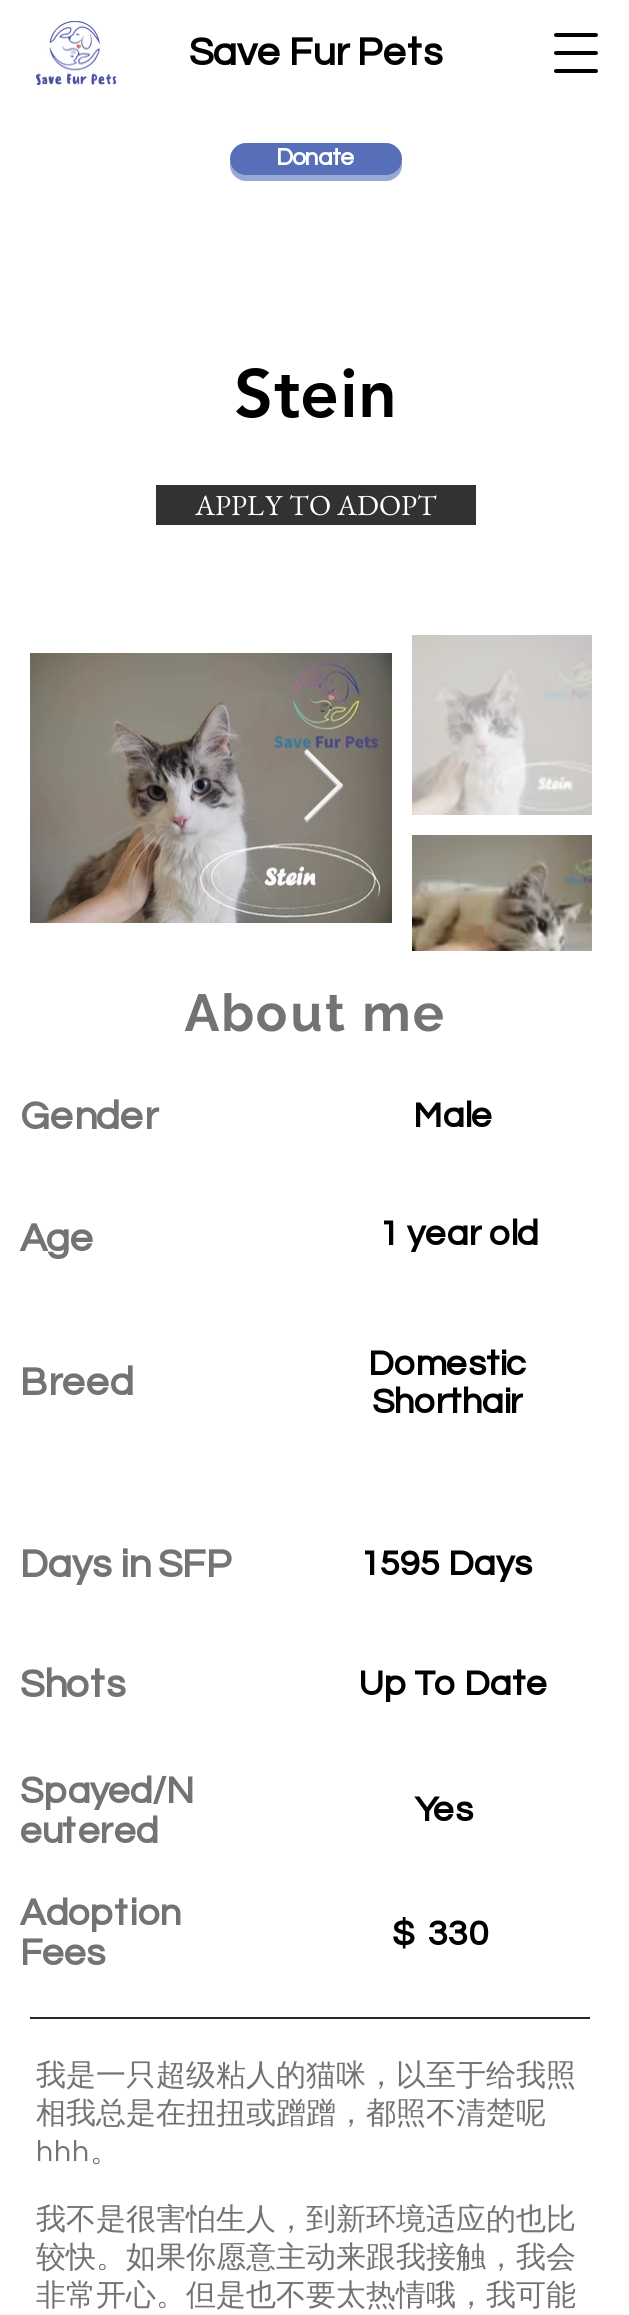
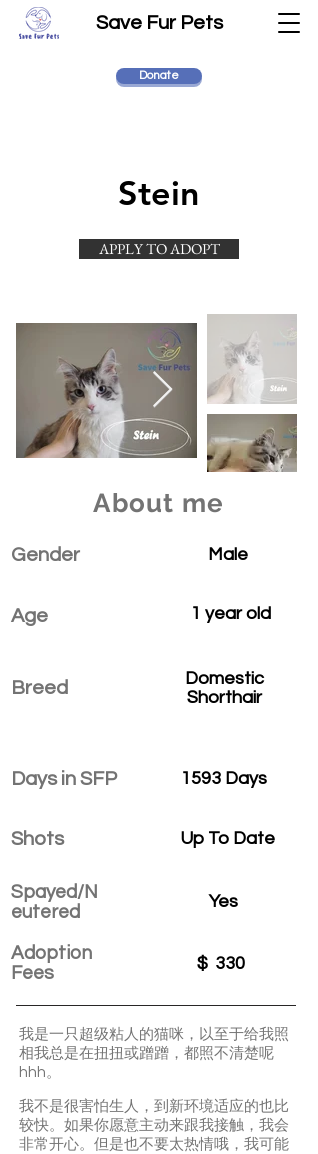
- 1595 Days
+ 1593 Days
